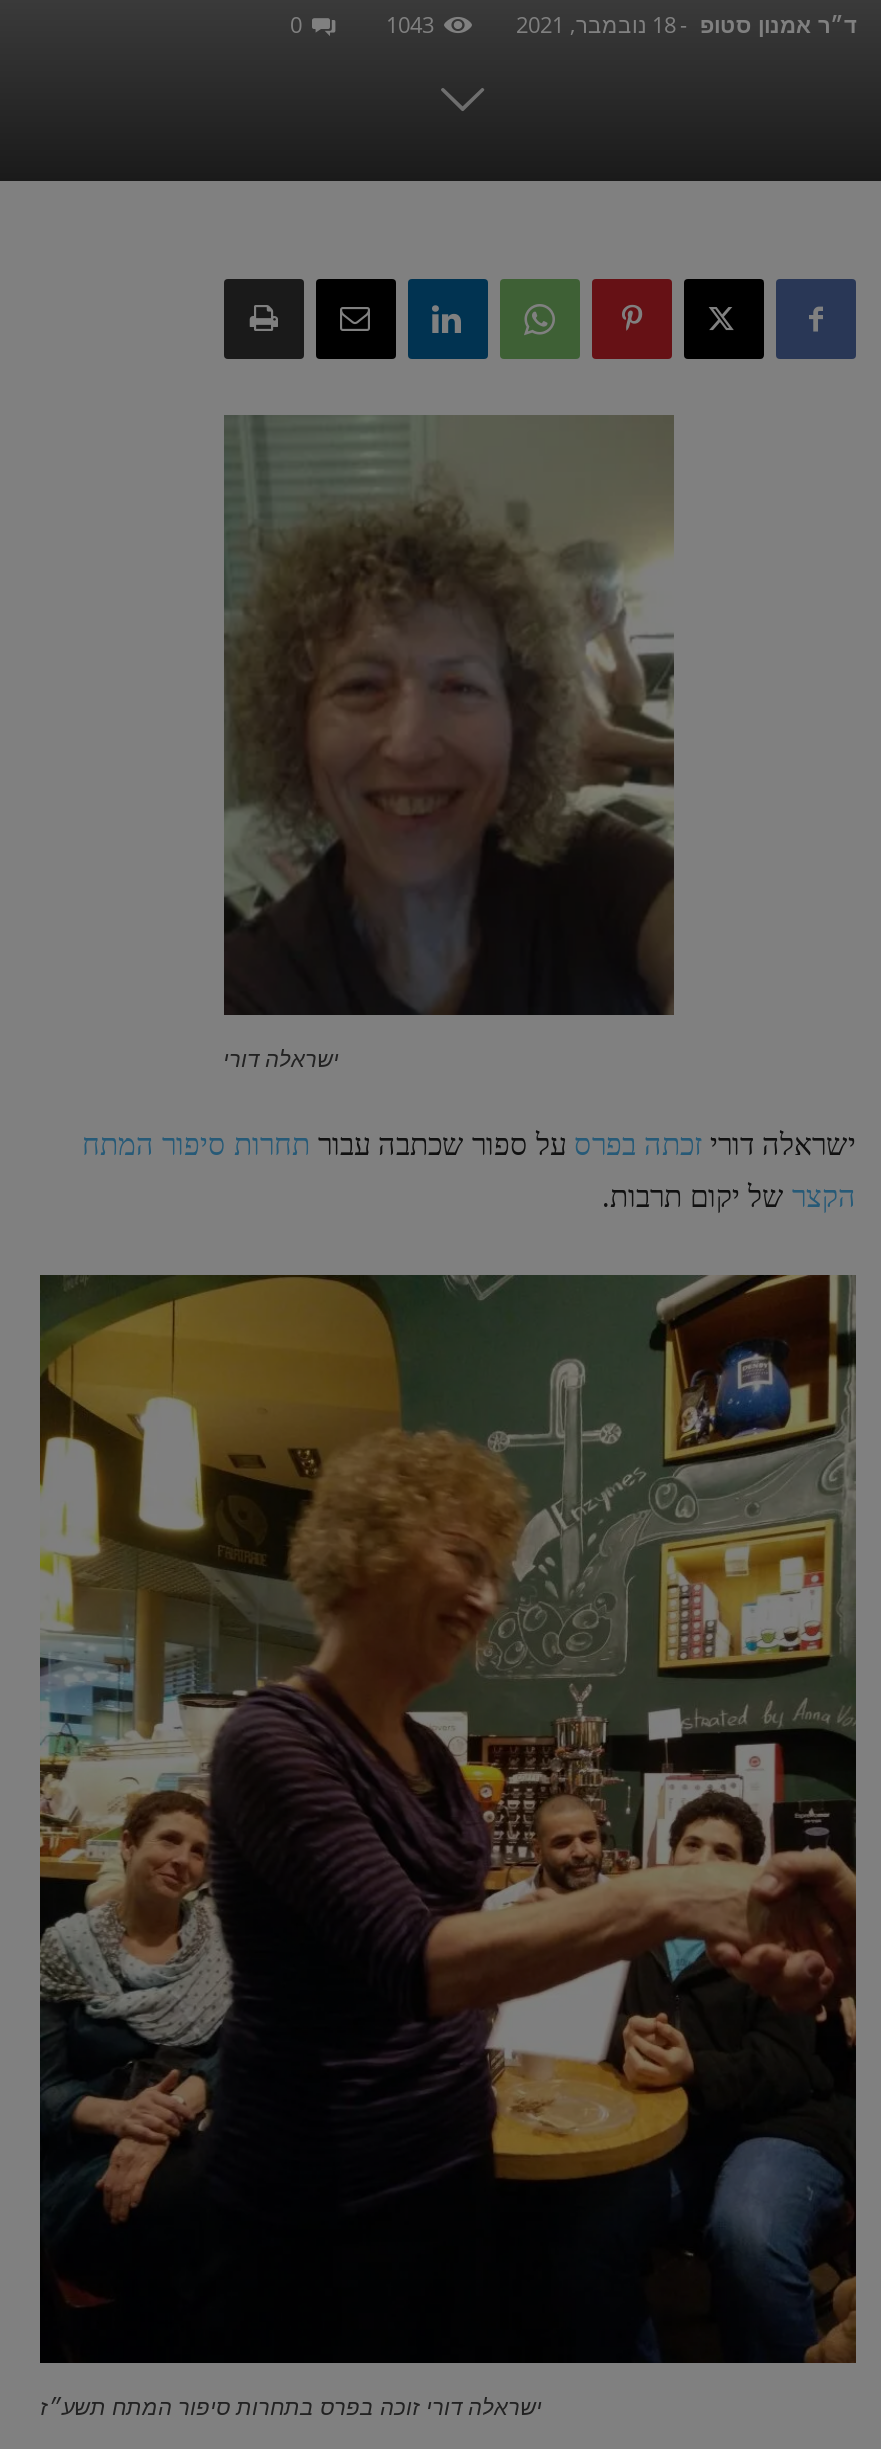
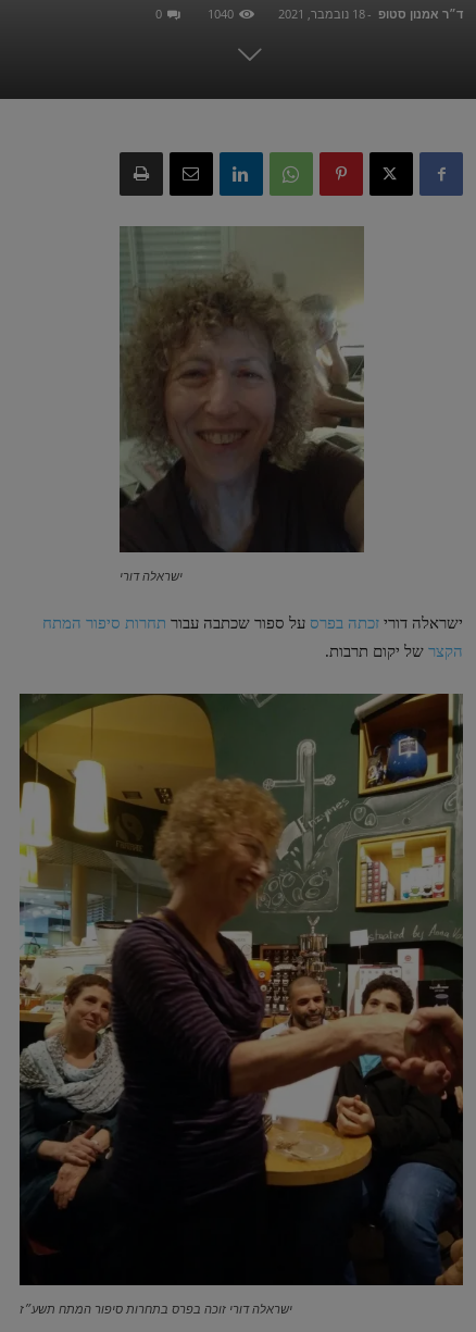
- 1043
+ 1040
